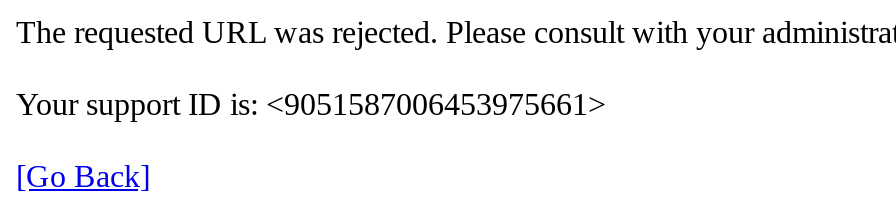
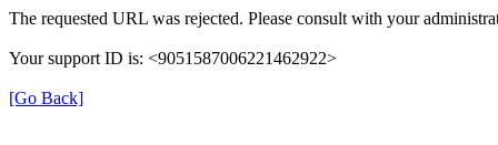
- Your support ID is: <9051587006453975661>
+ Your support ID is: <9051587006221462922>
